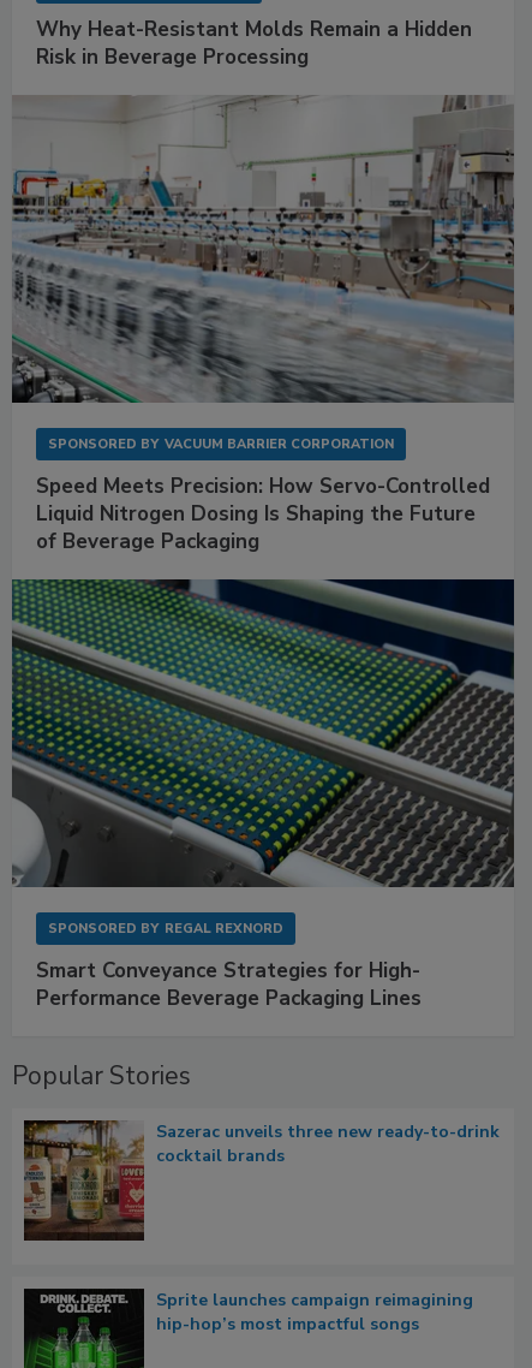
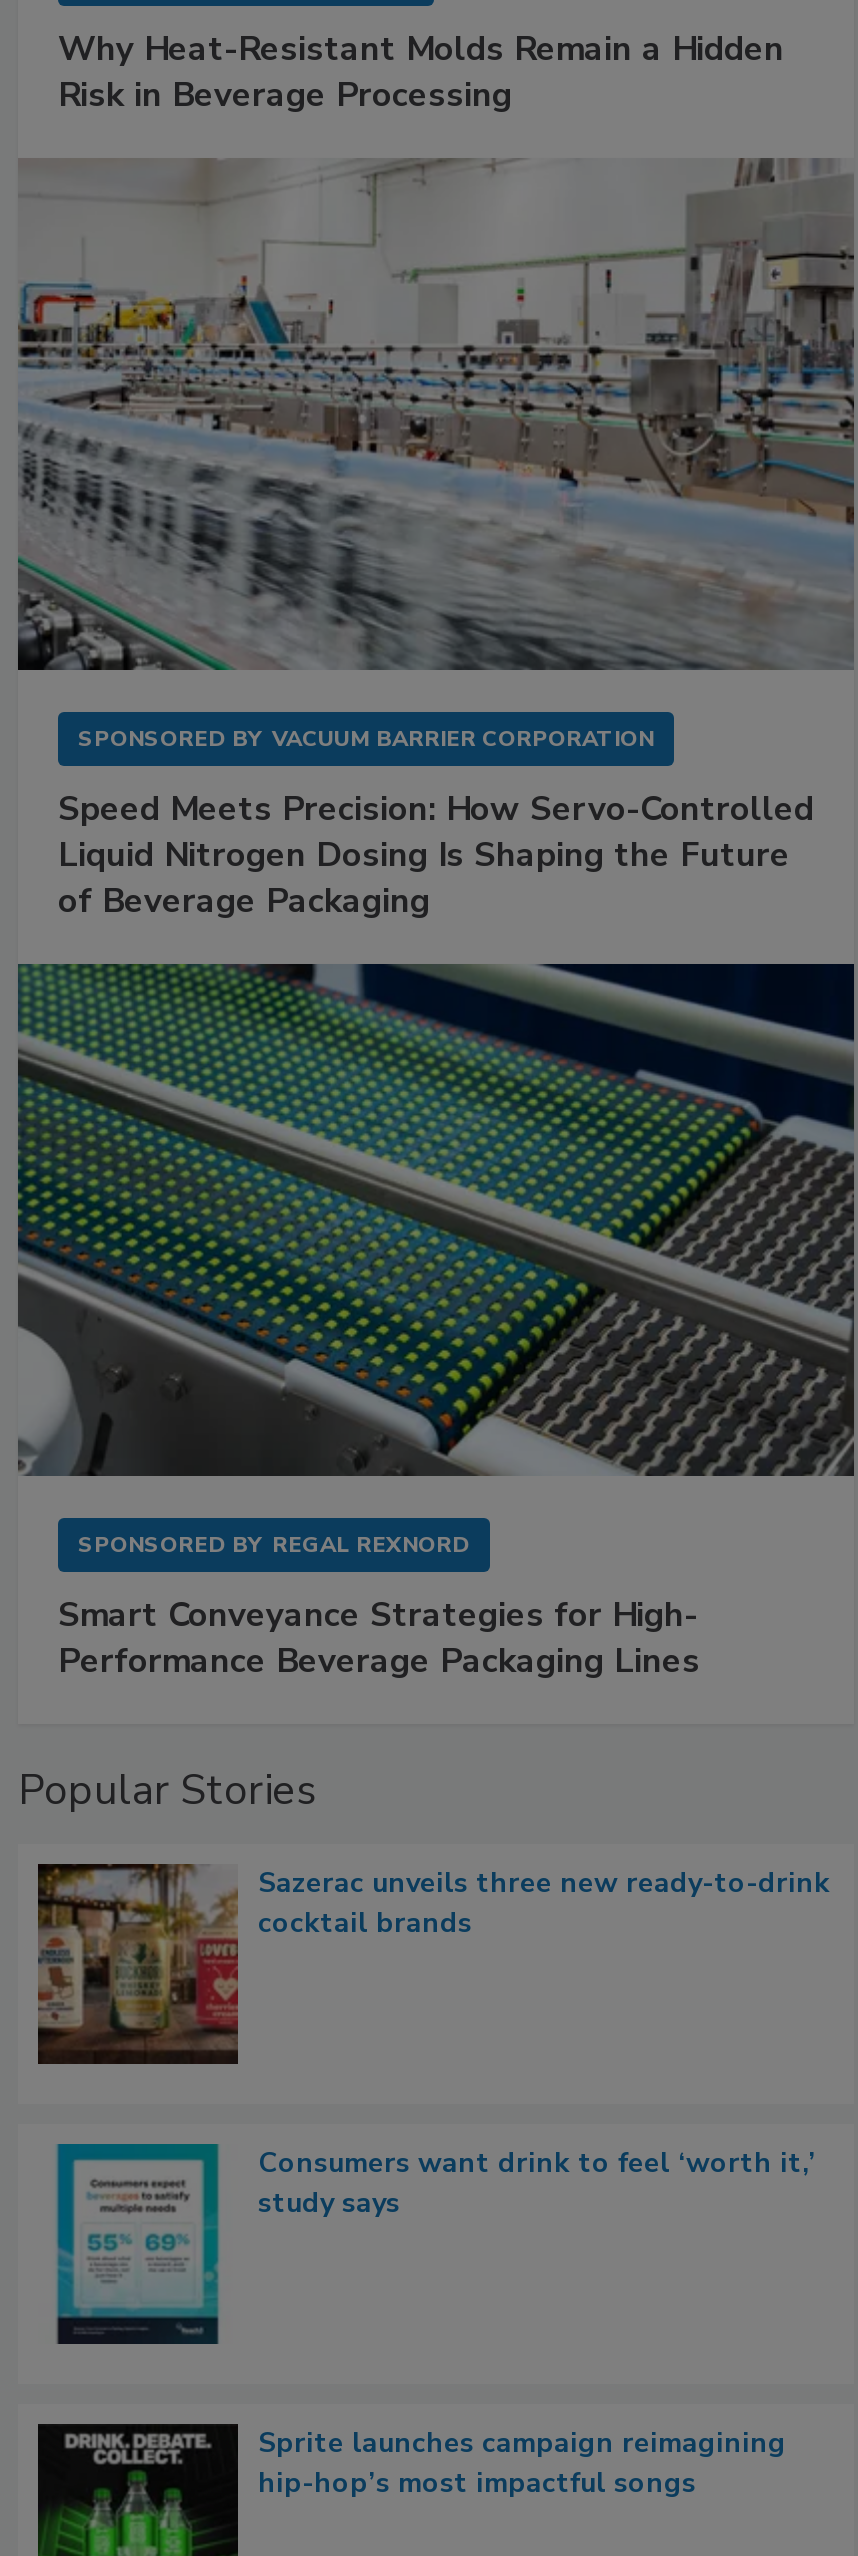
+ [image]
+ Consumers want drink to feel ‘worth it,’
+ study says
